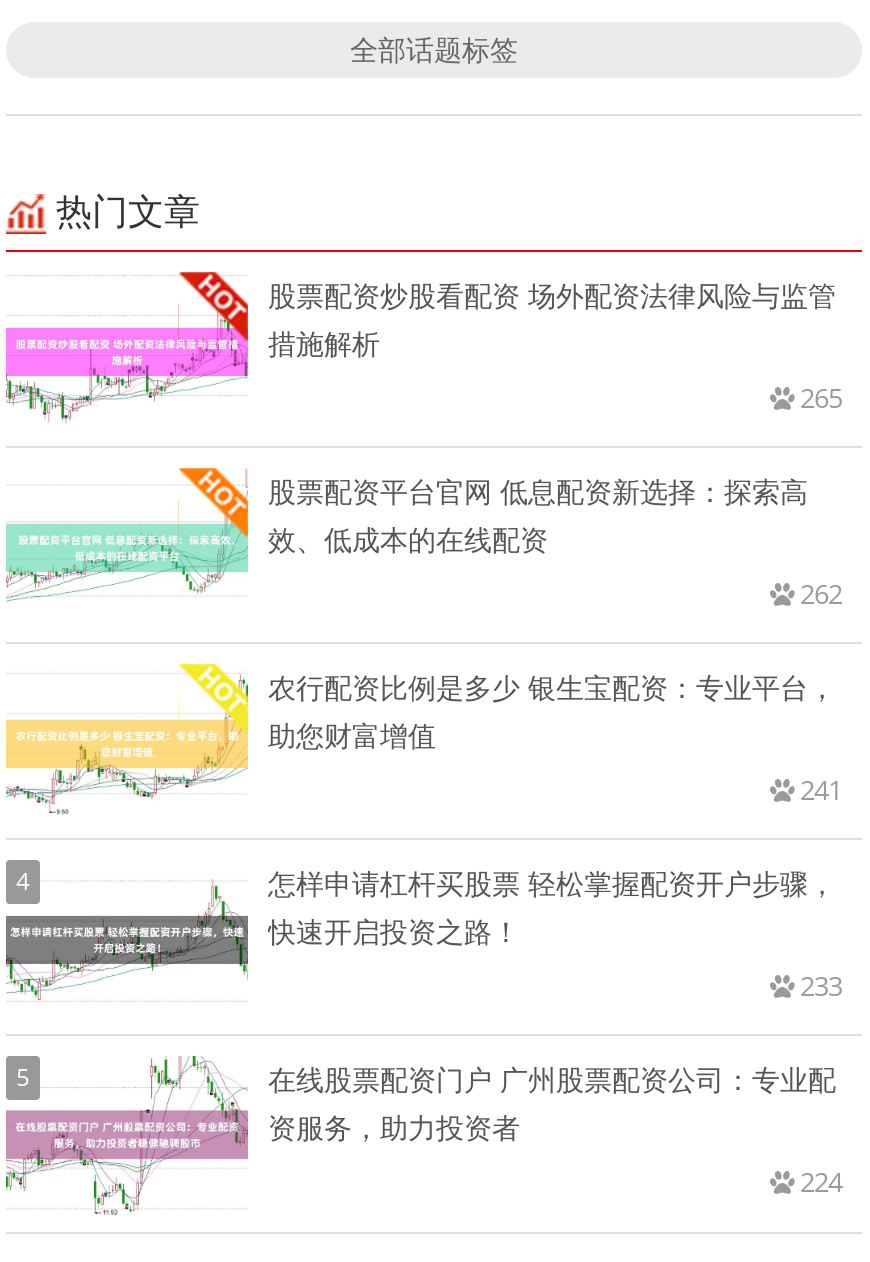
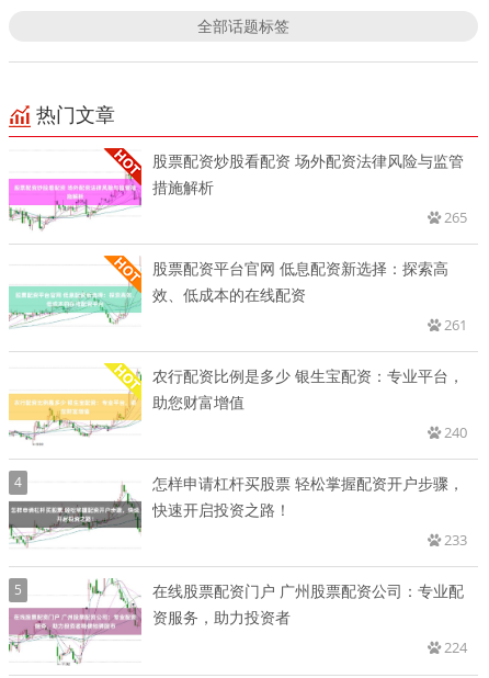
- 262
+ 261

- 241
+ 240
